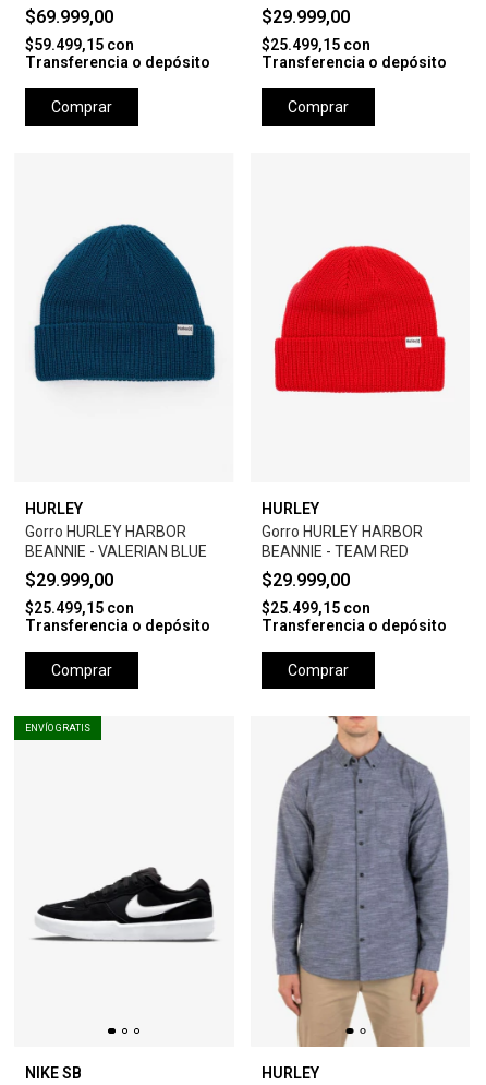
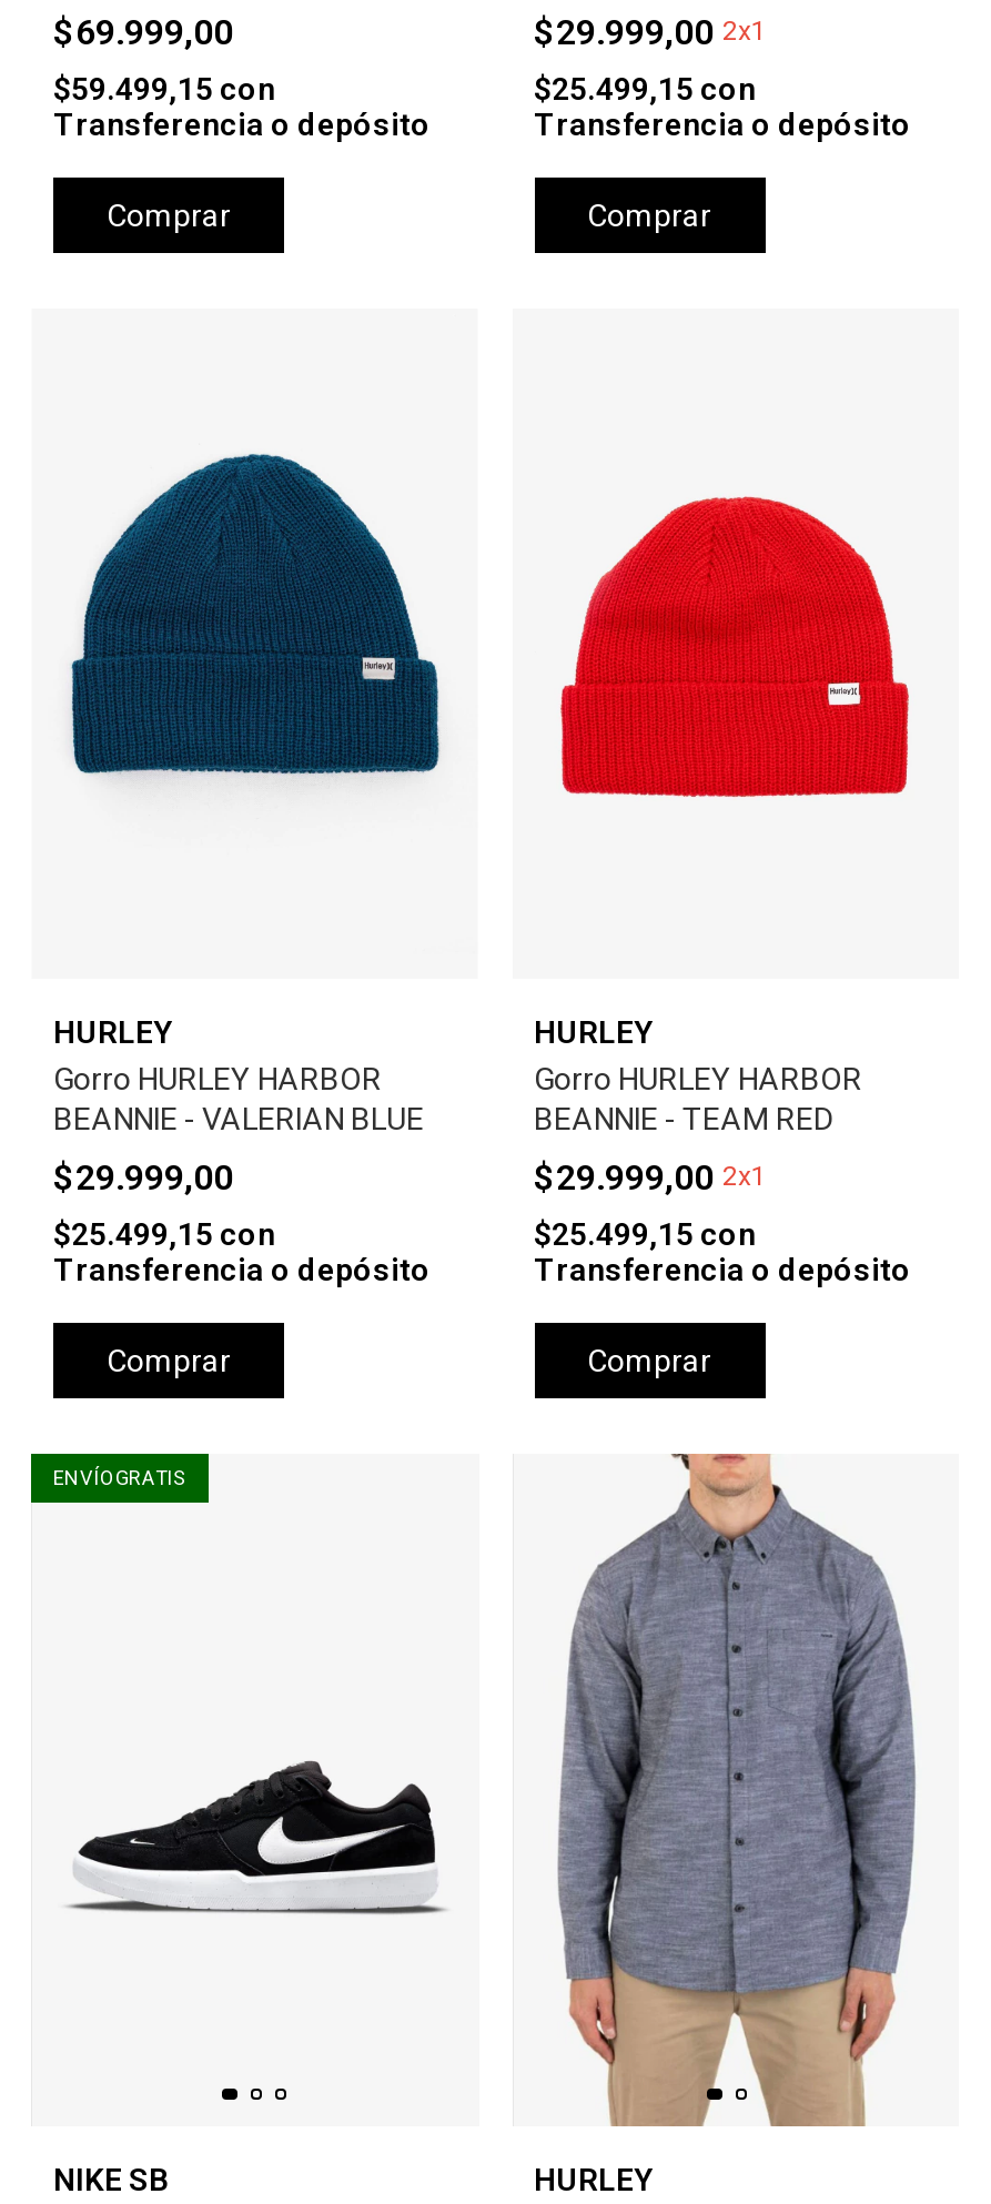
- $29.999,00
+ $29.999,00 2x1

- $29.999,00
+ $29.999,00 2x1
